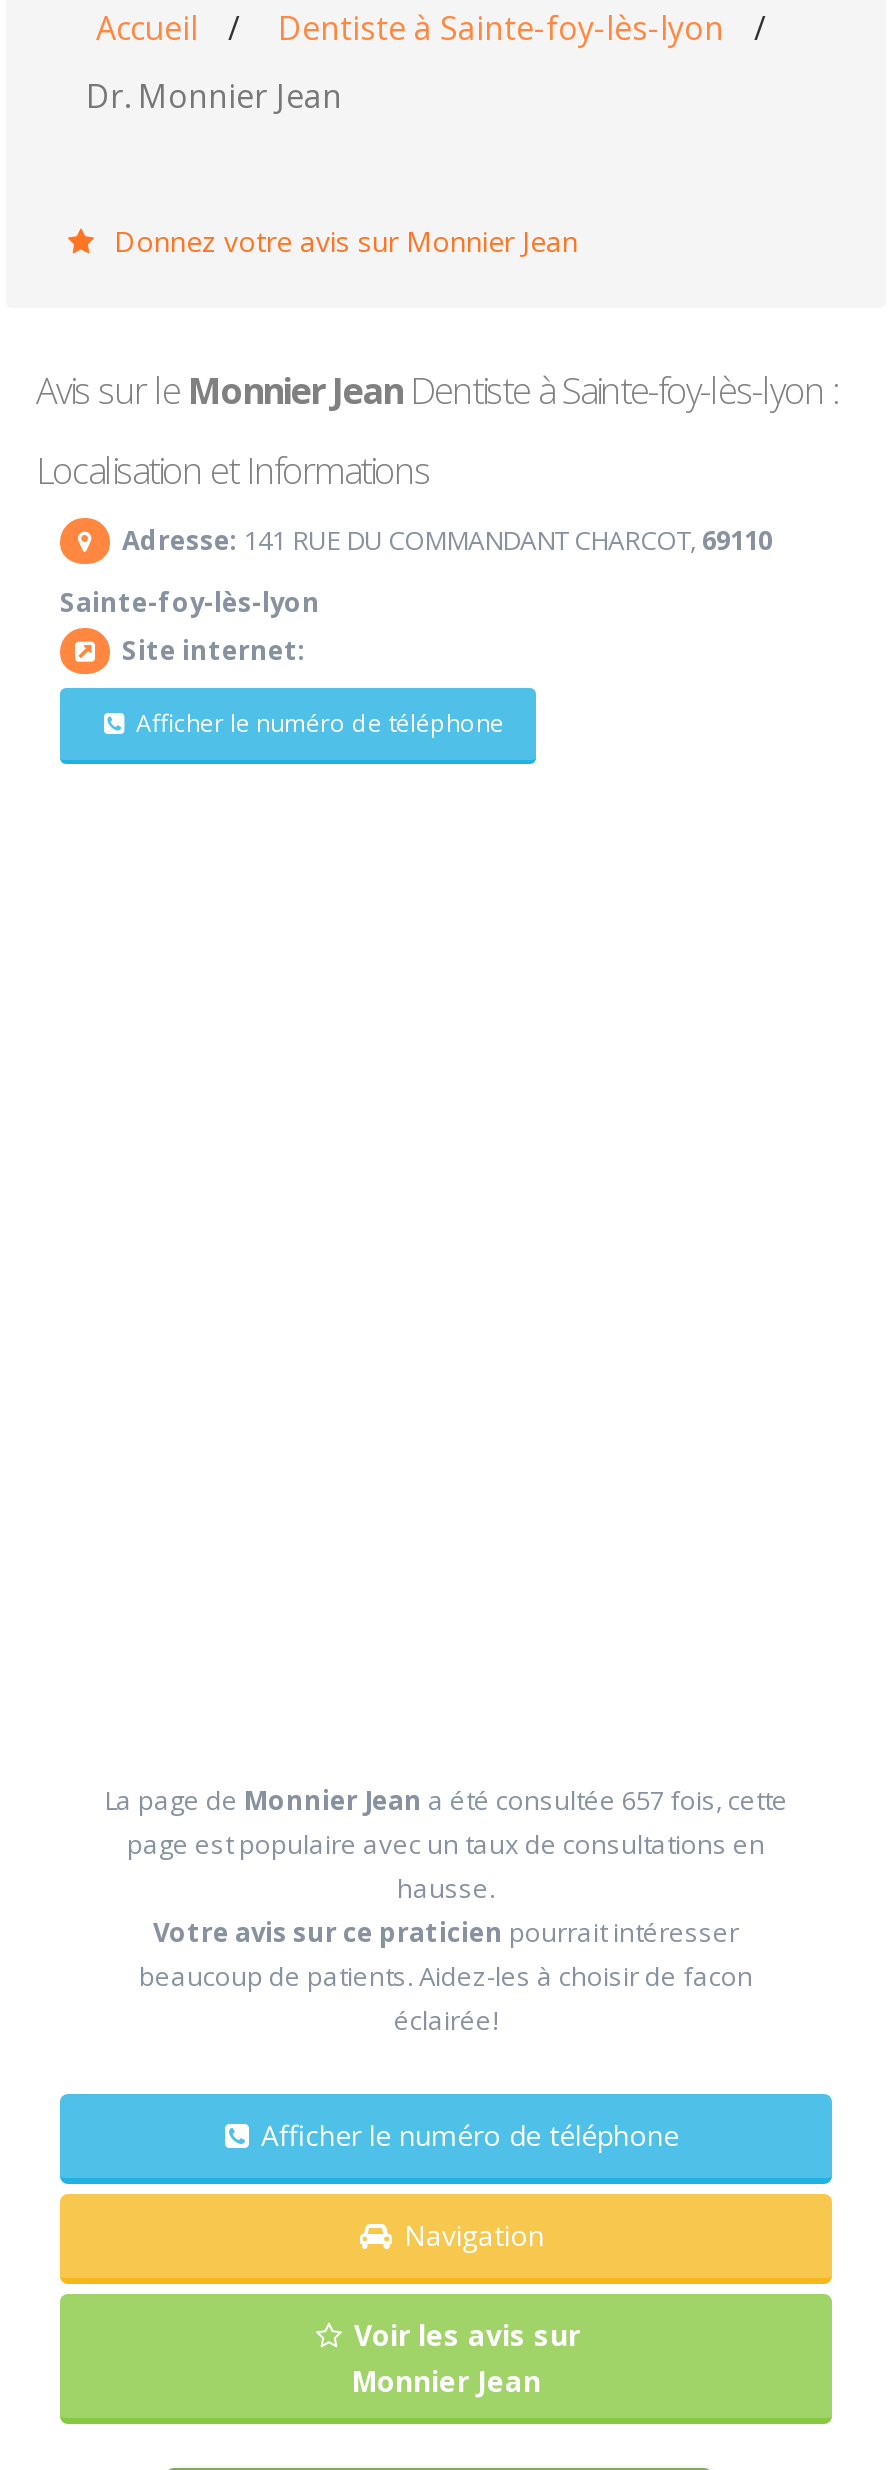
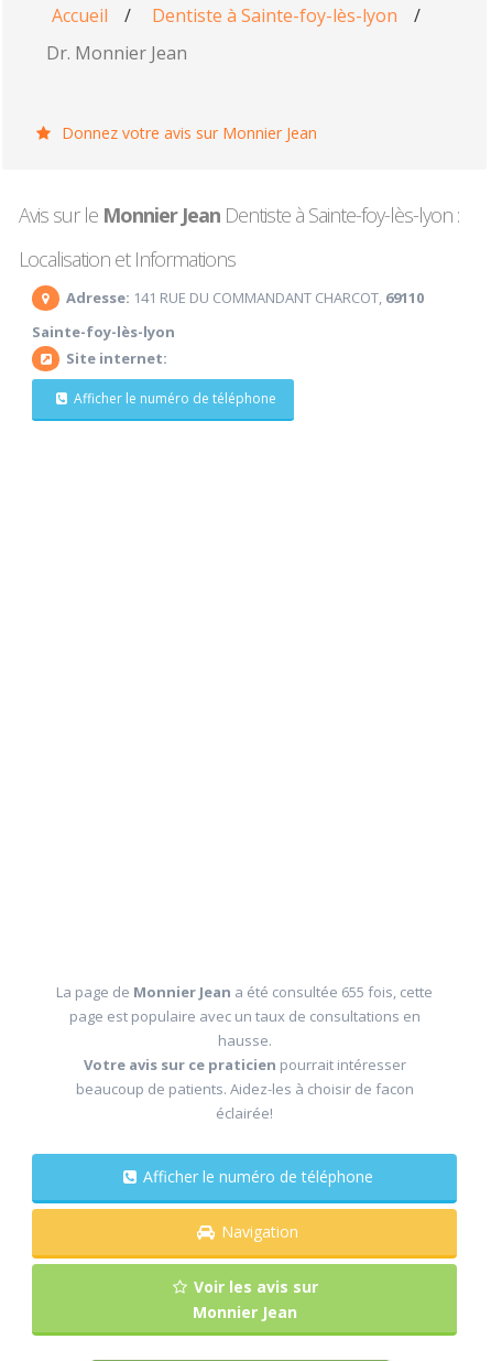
- La page de Monnier Jean a été consultée 657 fois, cette
+ La page de Monnier Jean a été consultée 655 fois, cette
